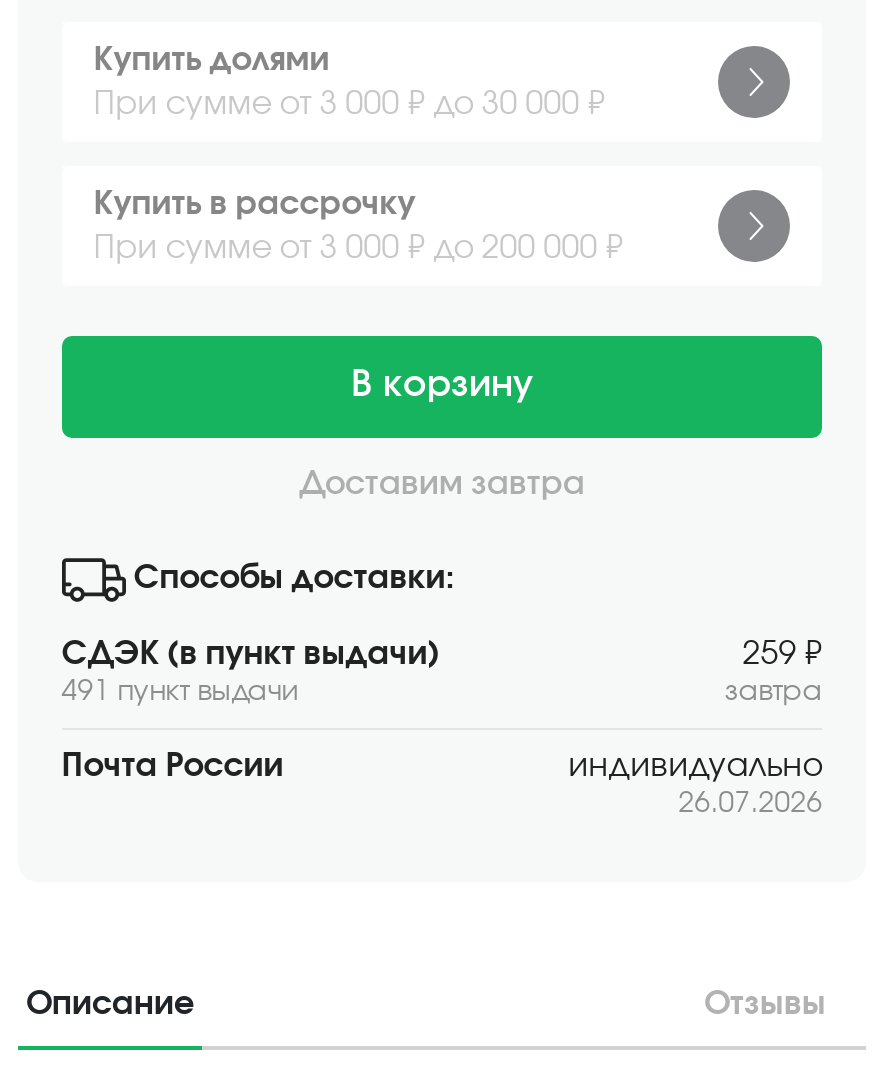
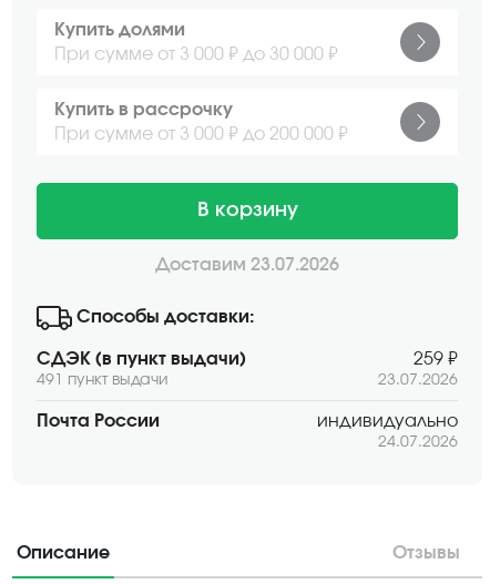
- Доставим завтра
+ Доставим 23.07.2026

- завтра
+ 23.07.2026

- 26.07.2026
+ 24.07.2026
